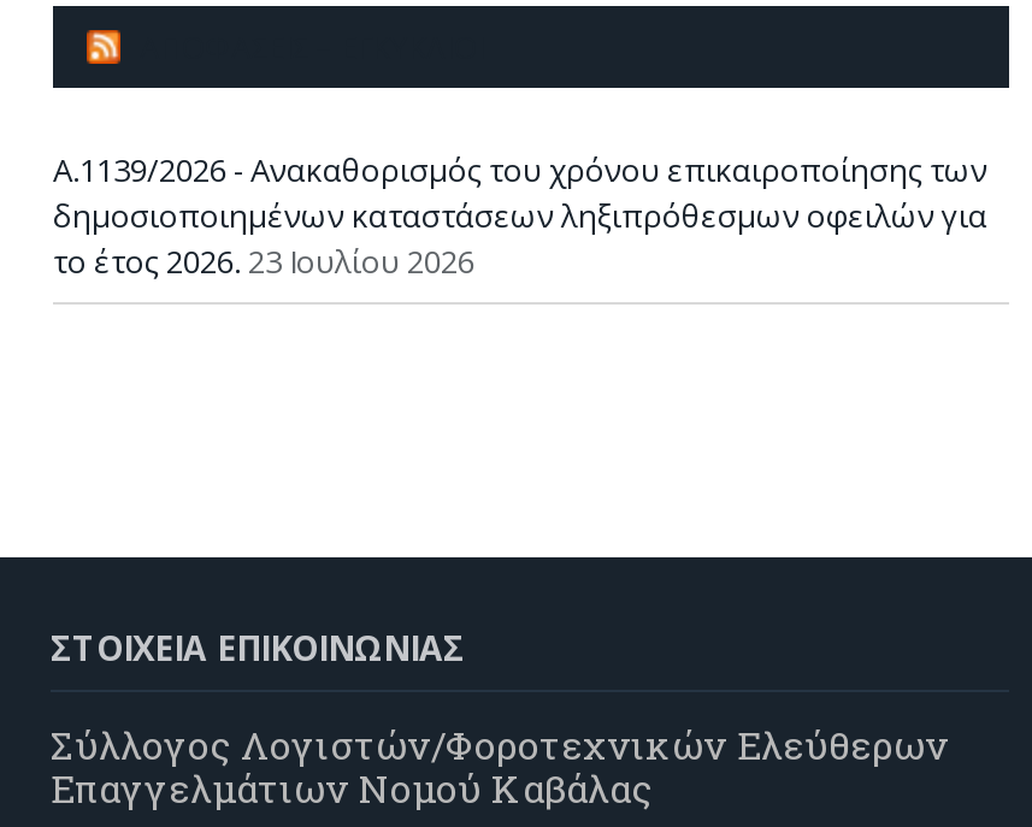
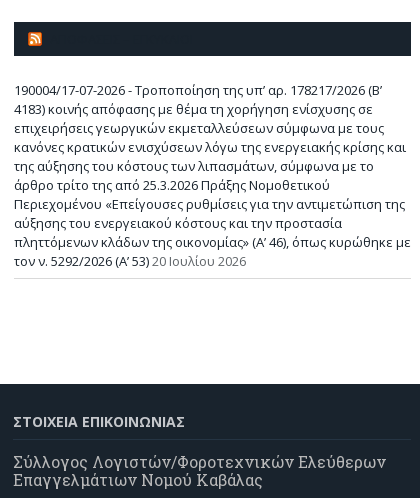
- Α.1139/2026 - Ανακαθορισμός του χρόνου επικαιροποίησης των
- δημοσιοποιημένων καταστάσεων ληξιπρόθεσμων οφειλών για
- το έτος 2026. 23 Ιουλίου 2026
+ 190004/17-07-2026 - Τροποποίηση της υπ’ αρ. 178217/2026 (Β’
+ 4183) κοινής απόφασης με θέμα τη χορήγηση ενίσχυσης σε
+ επιχειρήσεις γεωργικών εκμεταλλεύσεων σύμφωνα με τους
+ κανόνες κρατικών ενισχύσεων λόγω της ενεργειακής κρίσης και
+ της αύξησης του κόστους των λιπασμάτων, σύμφωνα με το
+ άρθρο τρίτο της από 25.3.2026 Πράξης Νομοθετικού
+ Περιεχομένου «Επείγουσες ρυθμίσεις για την αντιμετώπιση της
+ αύξησης του ενεργειακού κόστους και την προστασία
+ πληττόμενων κλάδων της οικονομίας» (Α’ 46), όπως κυρώθηκε με
+ τον ν. 5292/2026 (Α’ 53) 20 Ιουλίου 2026
